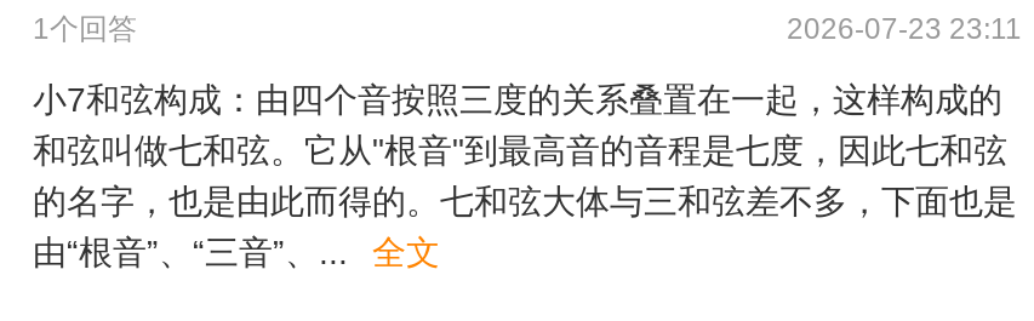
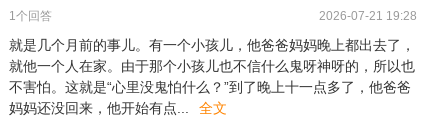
- 2026-07-23 23:11
+ 2026-07-21 19:28

- 小7和弦构成：由四个音按照三度的关系叠置在一起，这样构成的
- 和弦叫做七和弦。它从"根音"到最高音的音程是七度，因此七和弦
- 的名字，也是由此而得的。七和弦大体与三和弦差不多，下面也是
- 由“根音”、“三音”、...
+ 就是几个月前的事儿。有一个小孩儿，他爸爸妈妈晚上都出去了，
+ 就他一个人在家。由于那个小孩儿也不信什么鬼呀神呀的，所以也
+ 不害怕。这就是“心里没鬼怕什么？”到了晚上十一点多了，他爸爸
+ 妈妈还没回来，他开始有点...
